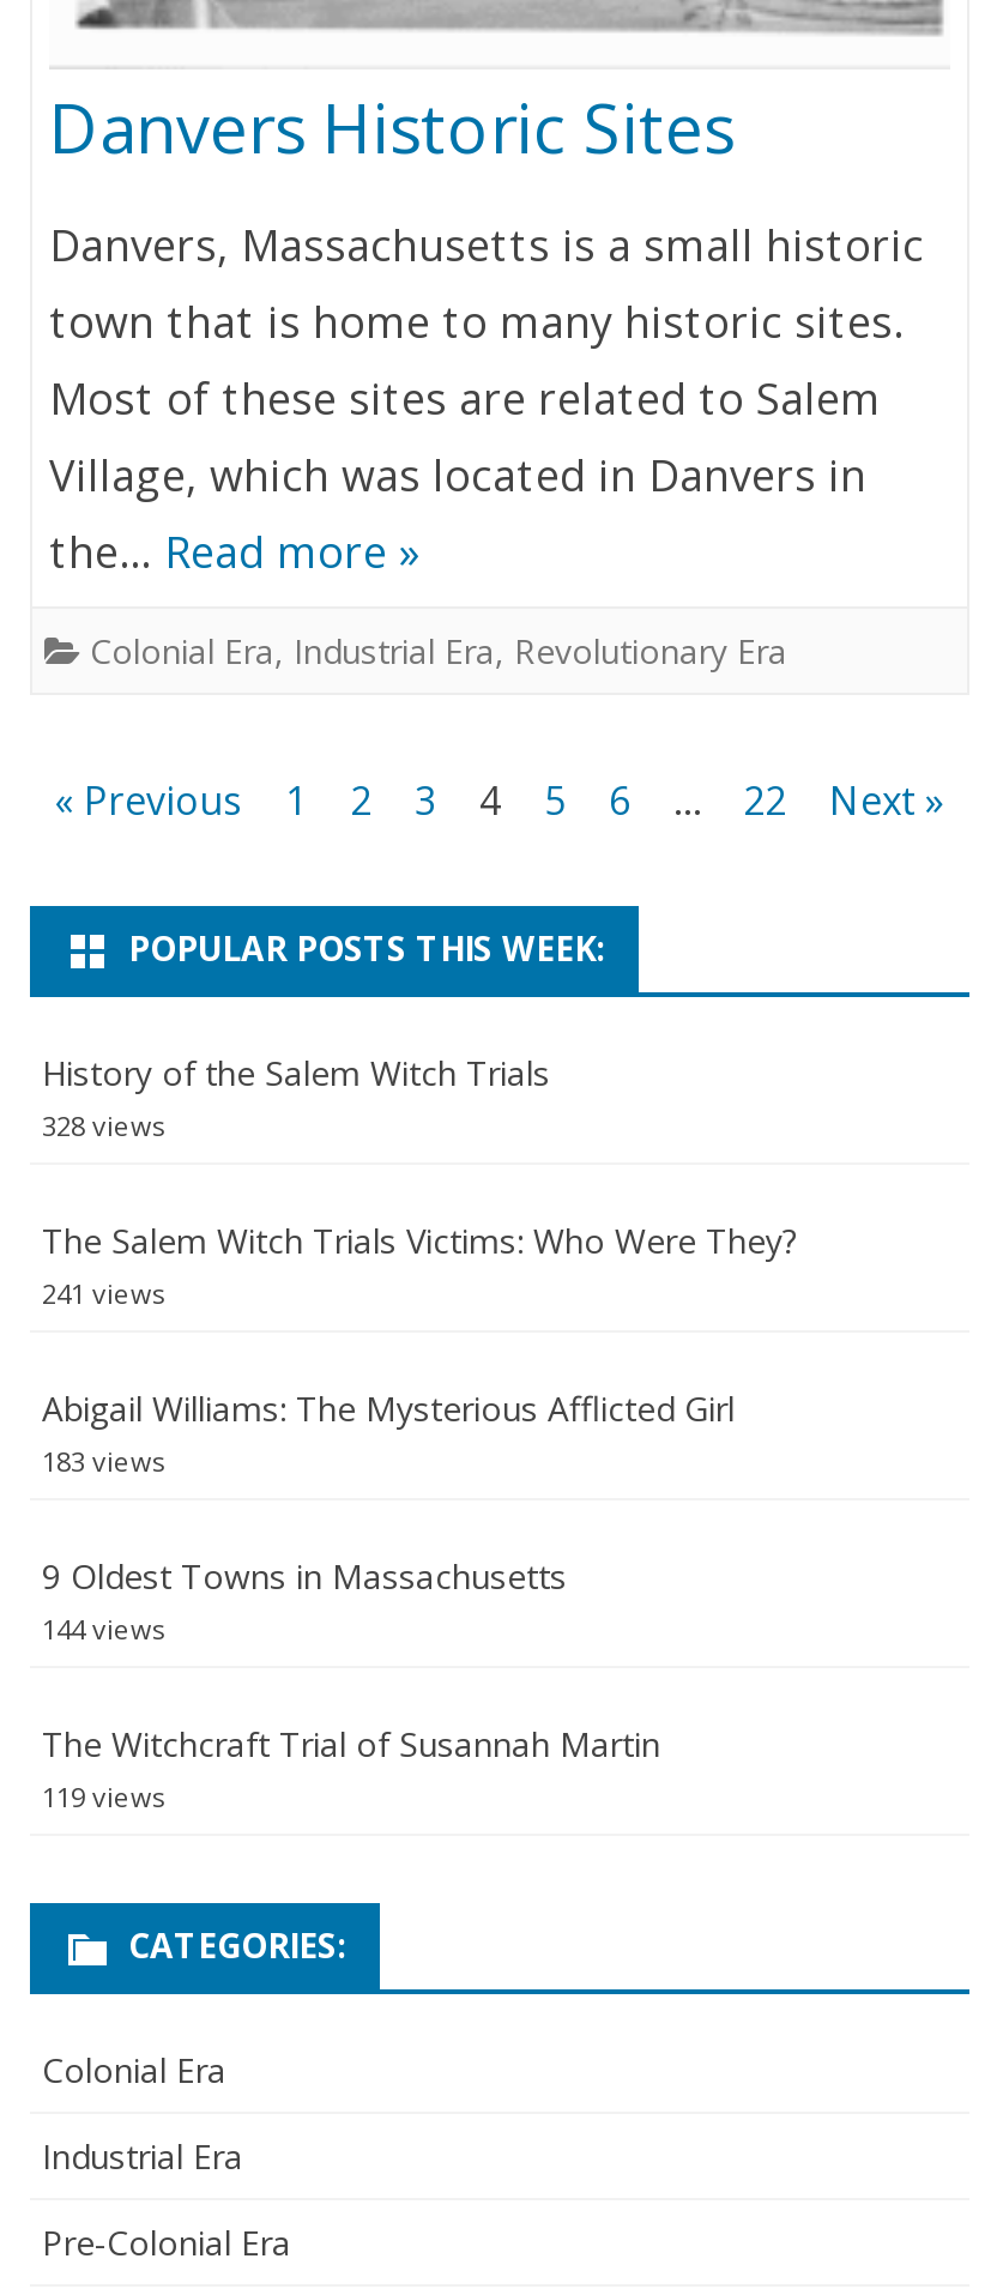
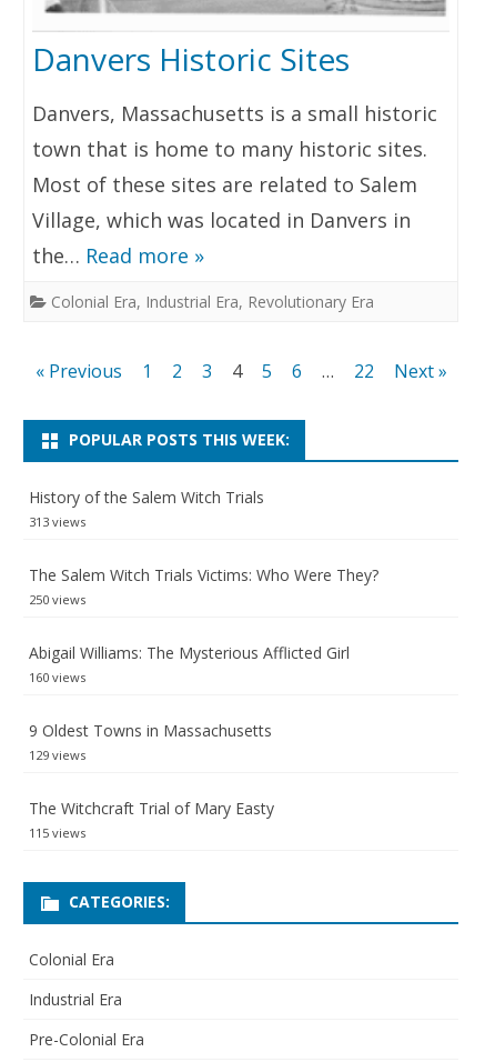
- 328 views
+ 313 views

- 241 views
+ 250 views

- 183 views
+ 160 views

- 144 views
+ 129 views

- The Witchcraft Trial of Susannah Martin
+ The Witchcraft Trial of Mary Easty

- 119 views
+ 115 views
